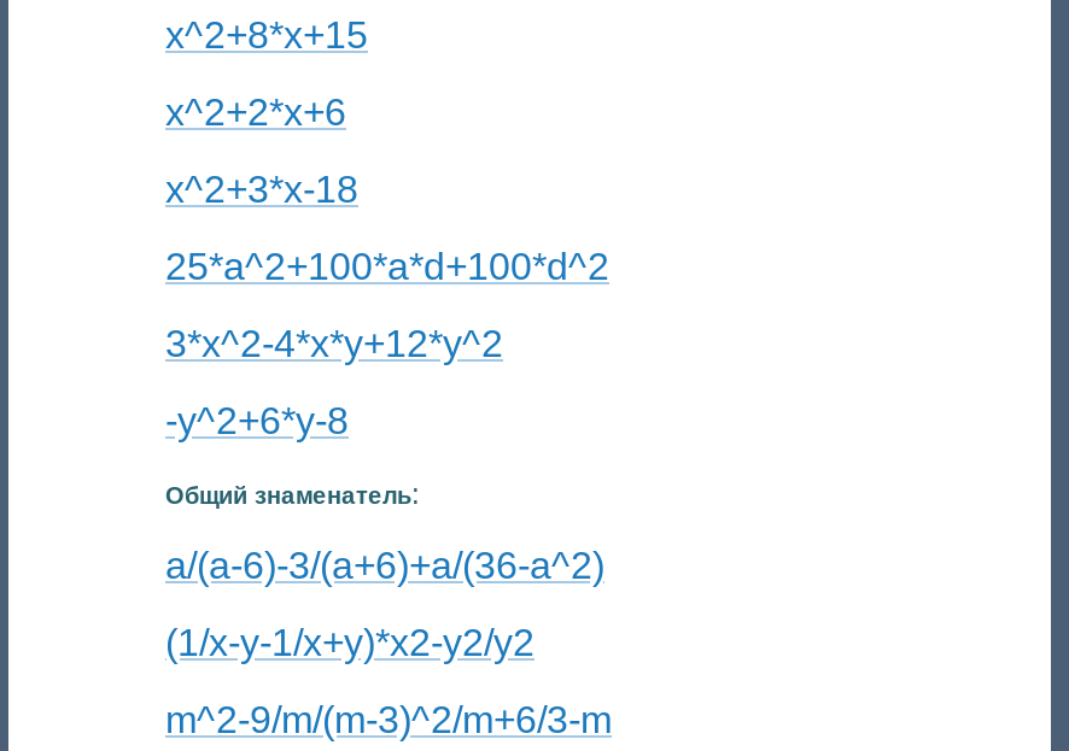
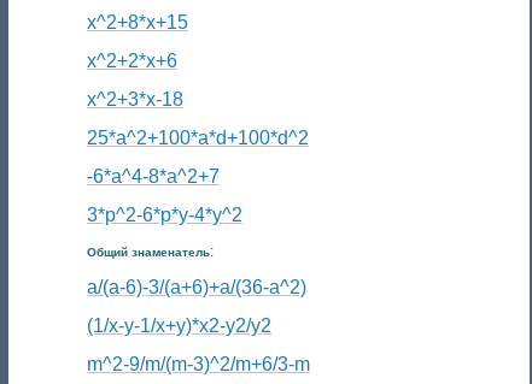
- 3*x^2-4*x*y+12*y^2
+ -6*a^4-8*a^2+7

- -y^2+6*y-8
+ 3*p^2-6*p*y-4*y^2
